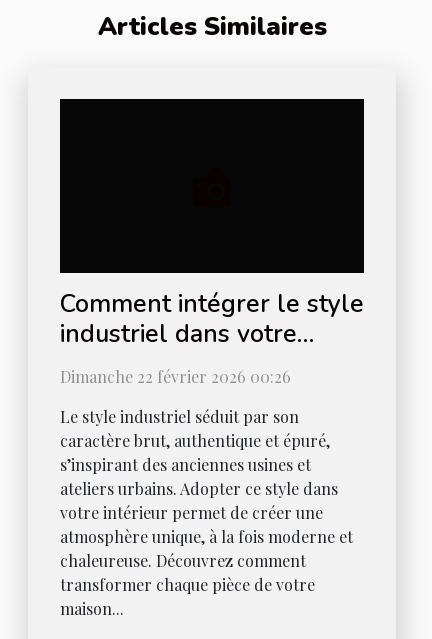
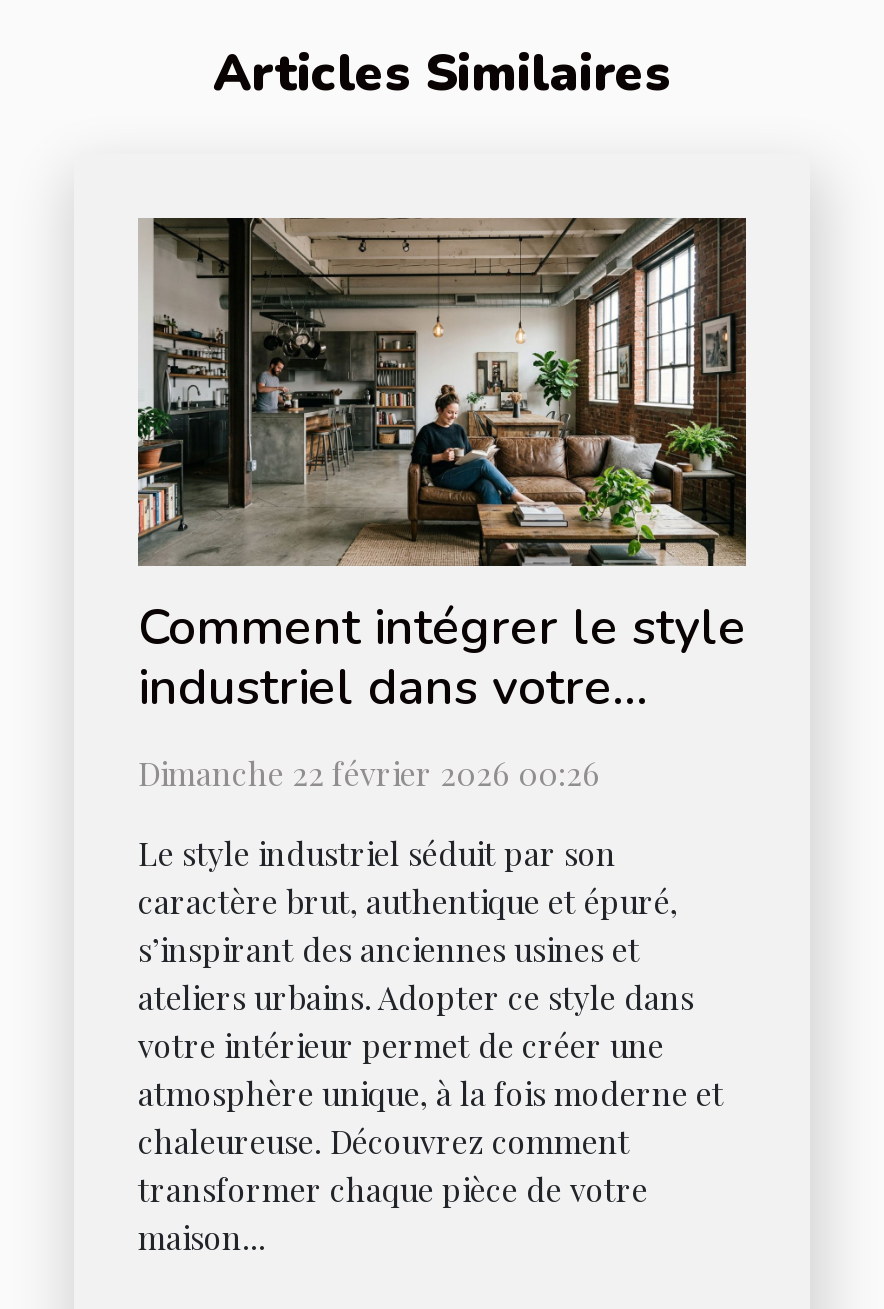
+ [image]
